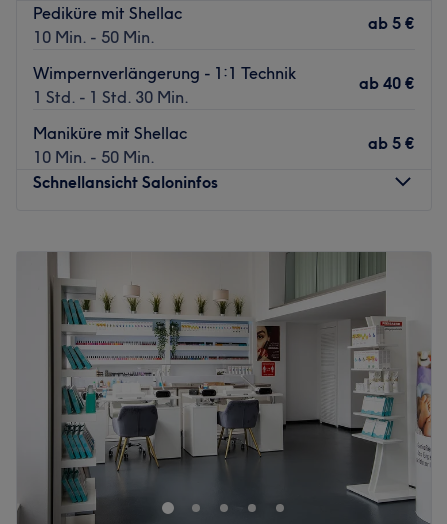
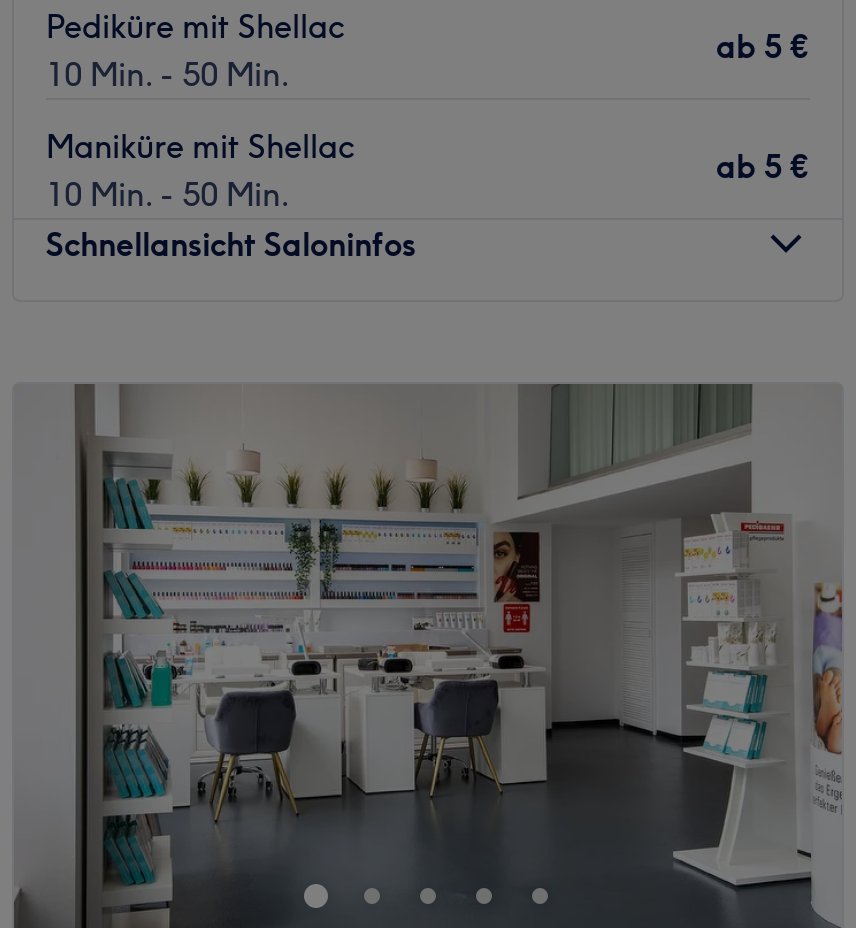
- Wimpernverlängerung - 1:1 Technik
- 1 Std. - 1 Std. 30 Min.

- ab 40 €
